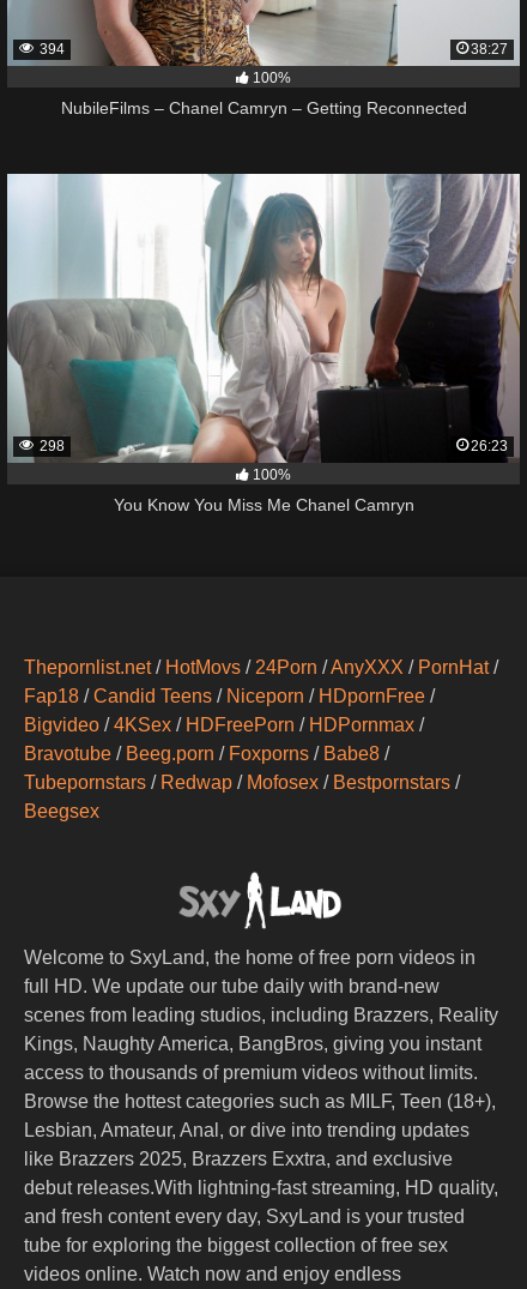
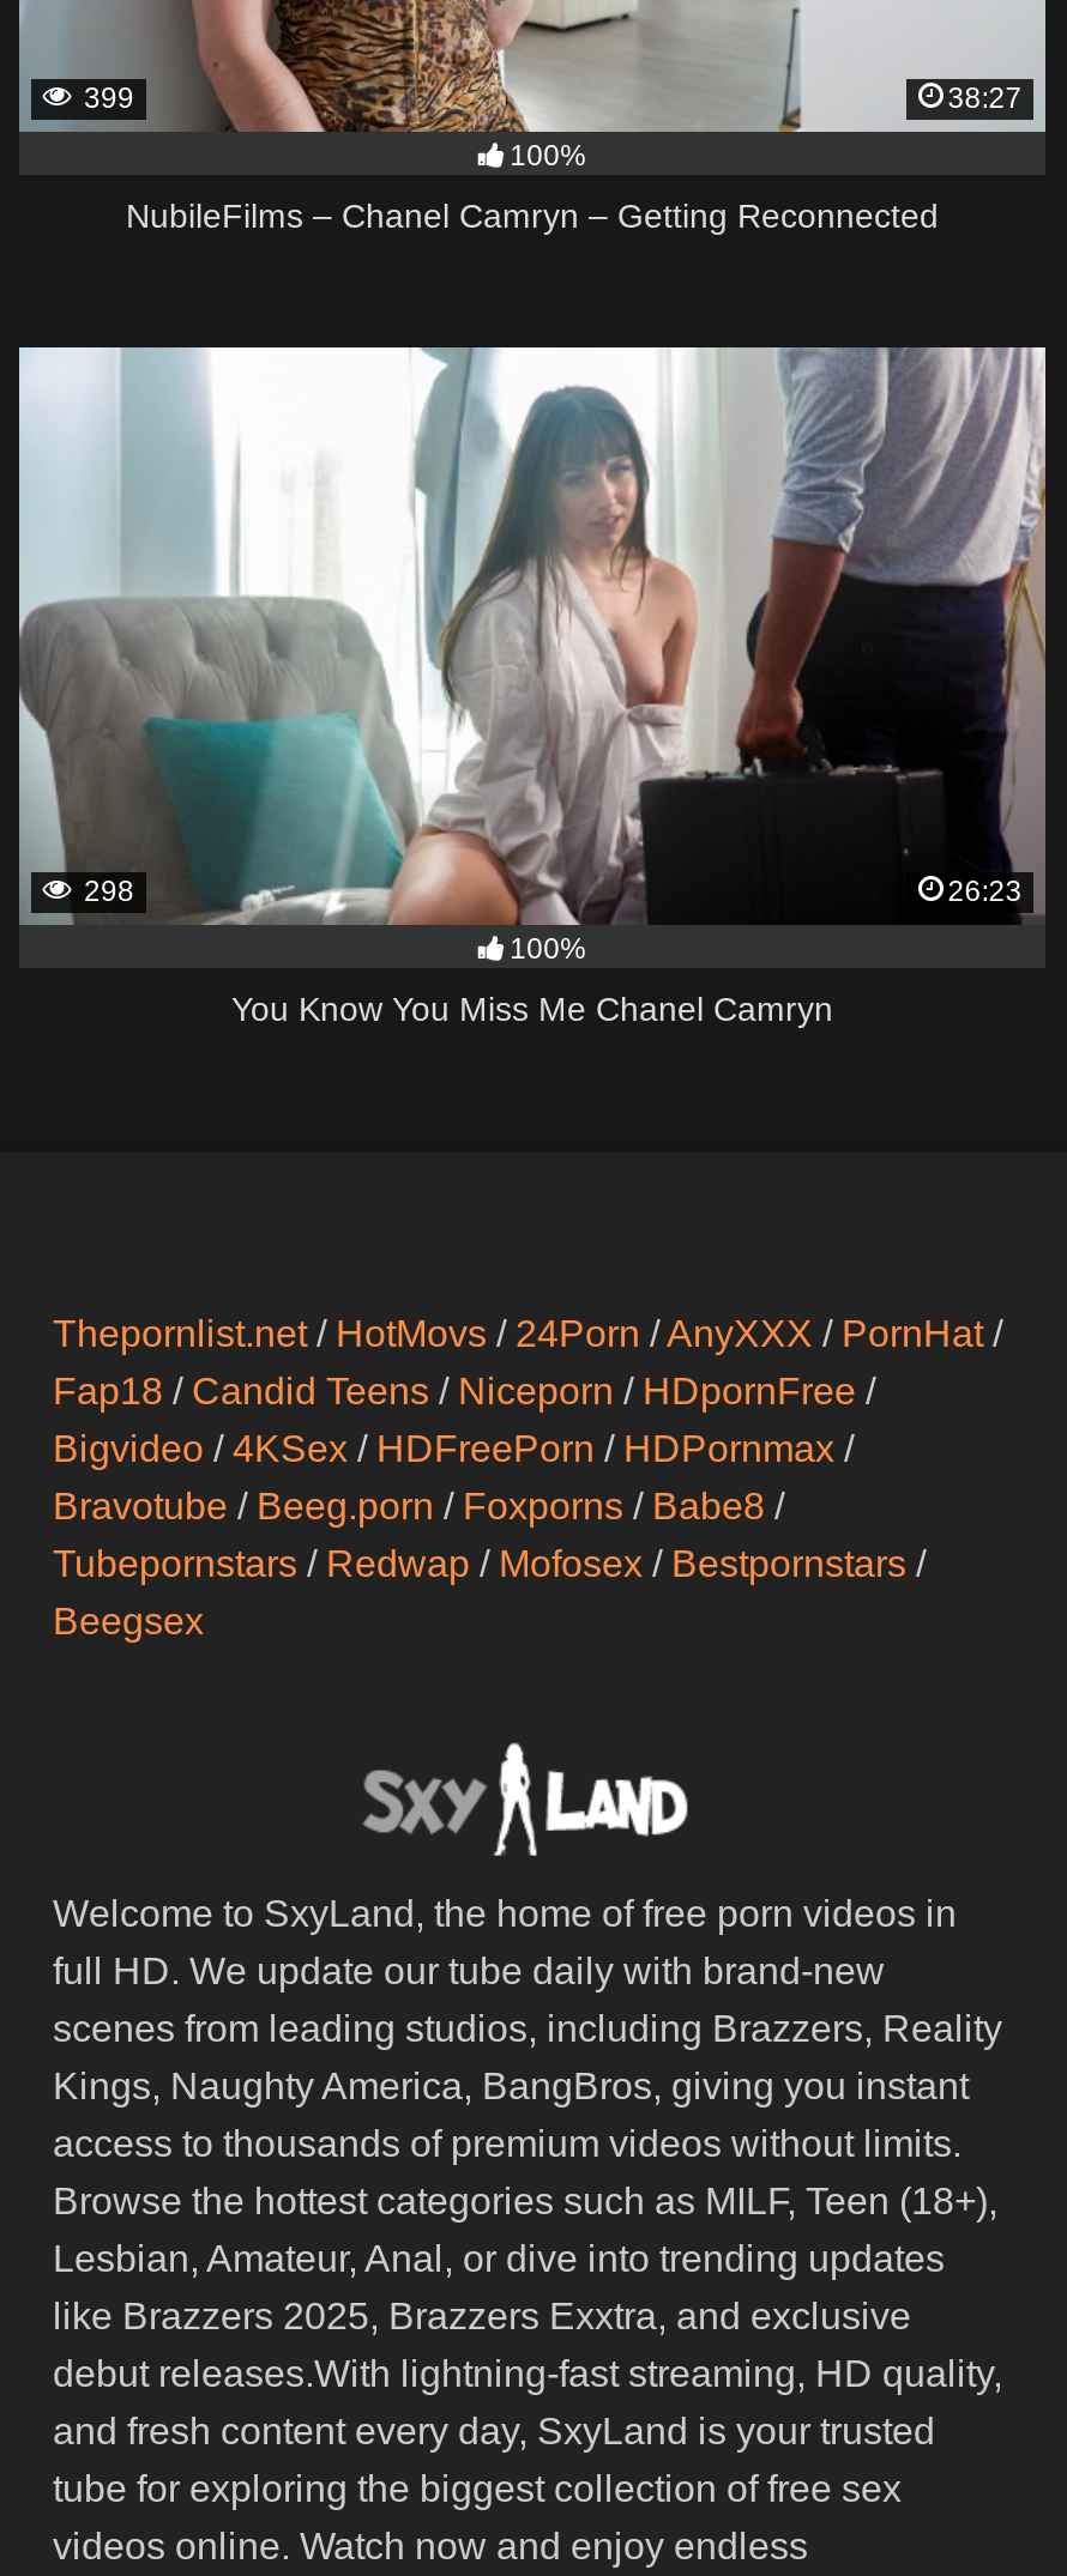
- 394
+ 399
